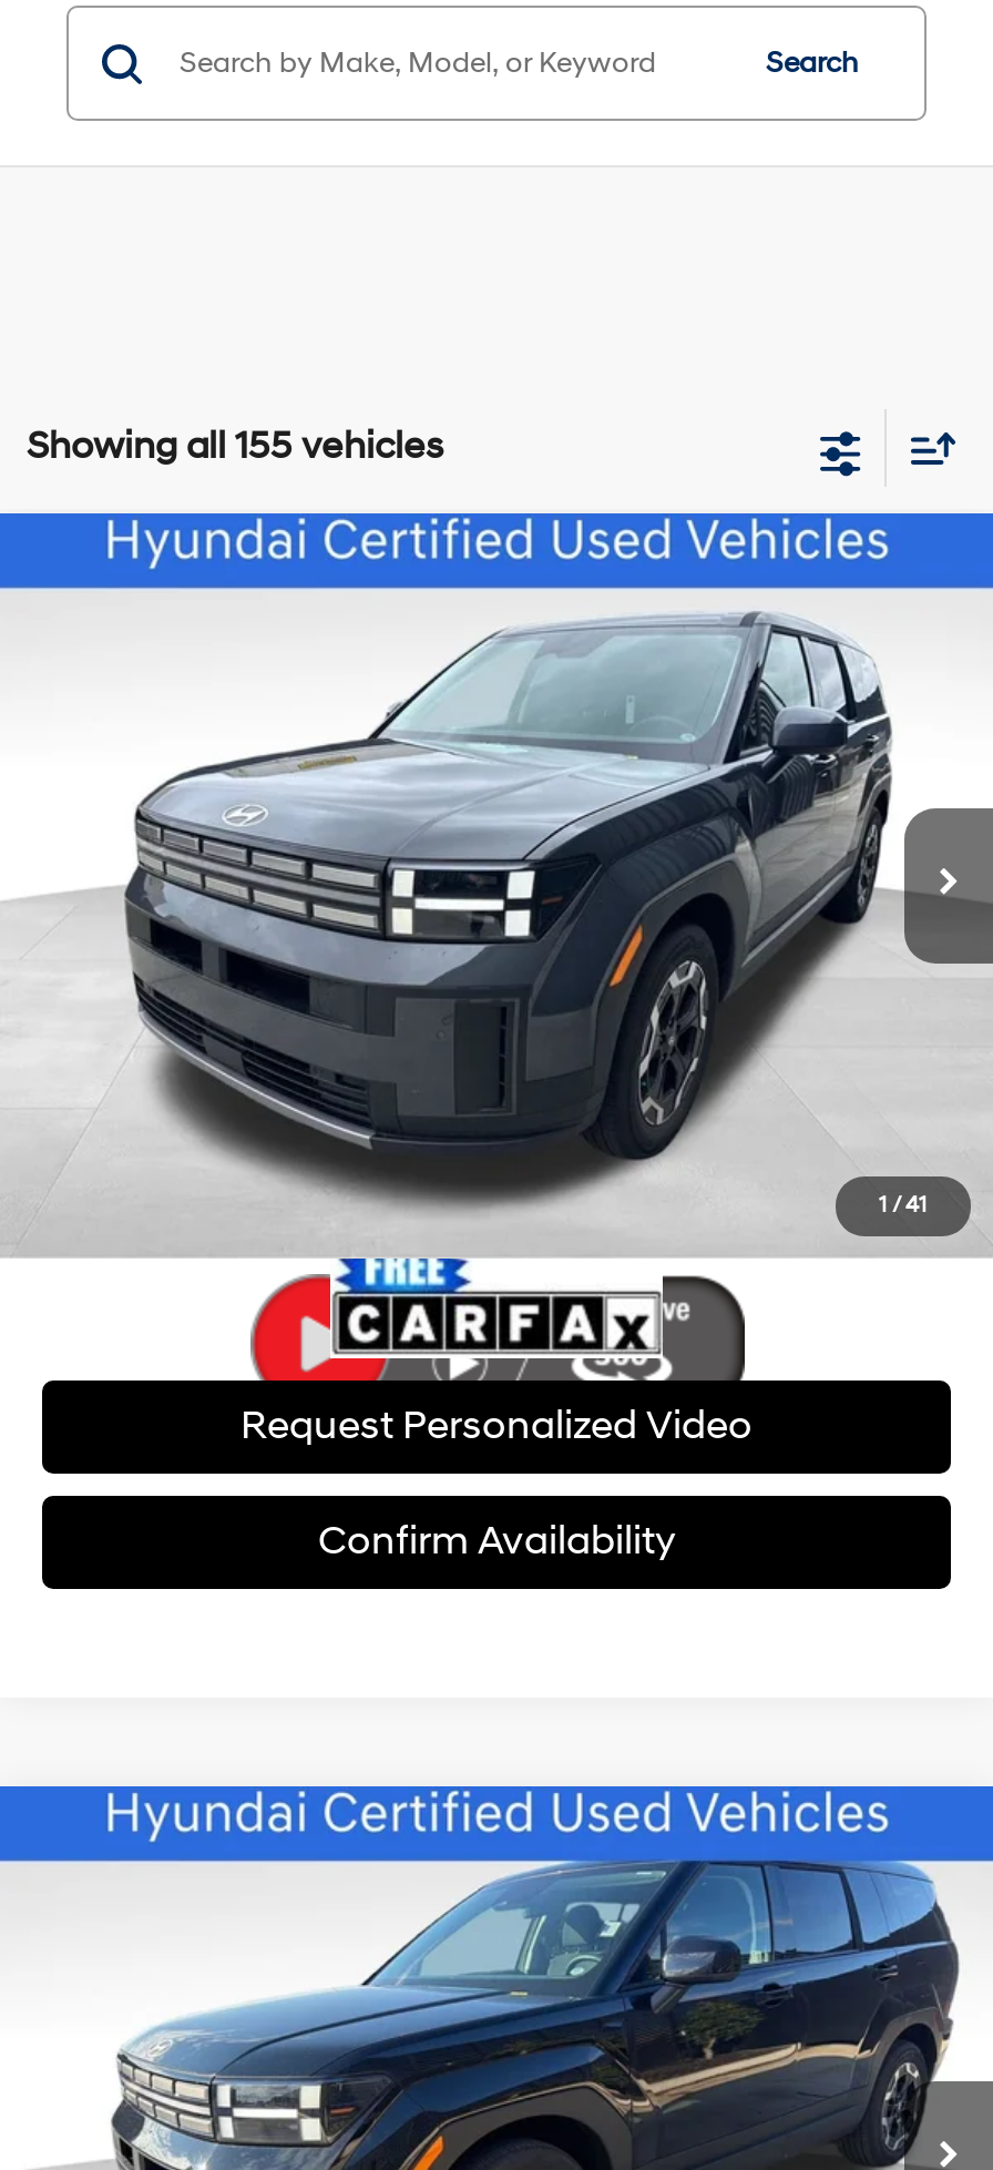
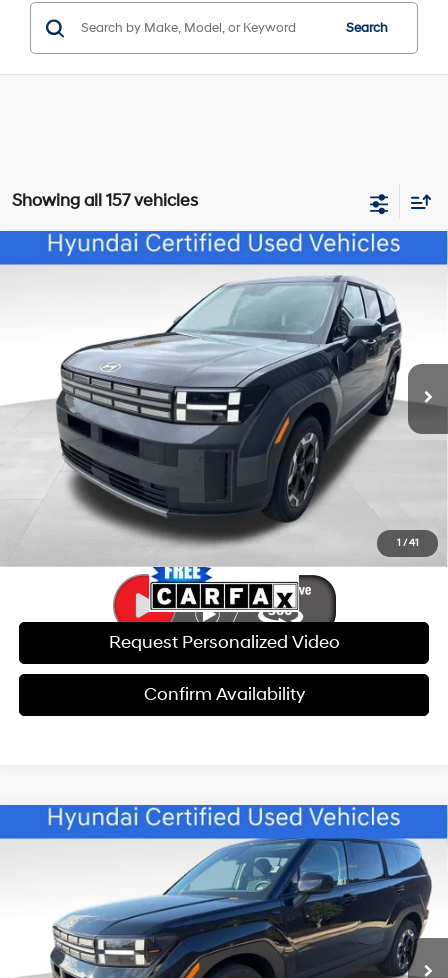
- Showing all 155 vehicles
+ Showing all 157 vehicles
